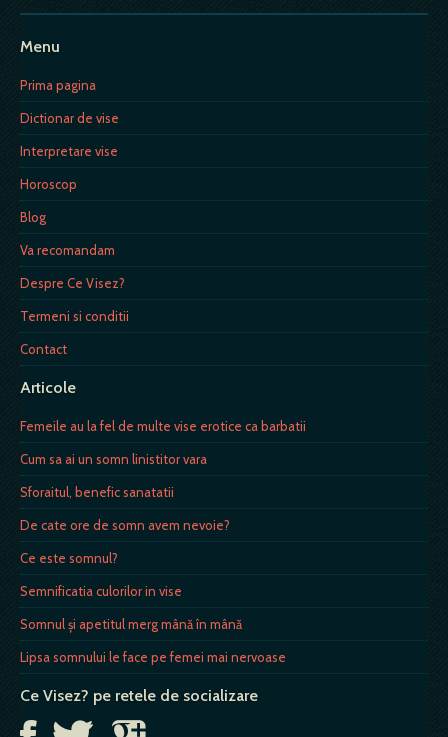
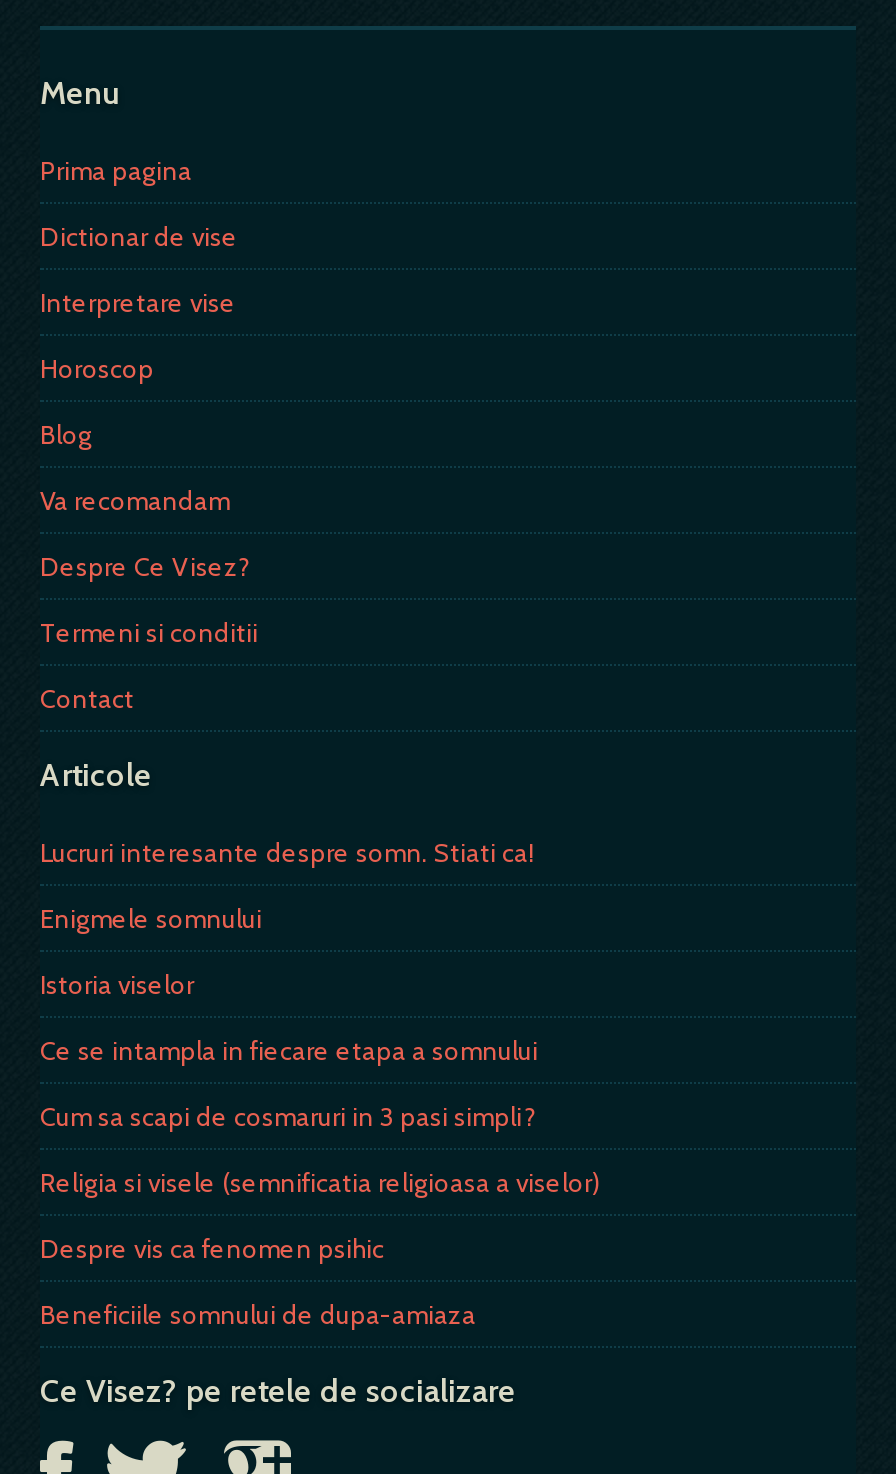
- Femeile au la fel de multe vise erotice ca barbatii
+ Lucruri interesante despre somn. Stiati ca!

- Cum sa ai un somn linistitor vara
+ Enigmele somnului

- Sforaitul, benefic sanatatii
+ Istoria viselor

- De cate ore de somn avem nevoie?
+ Ce se intampla in fiecare etapa a somnului

- Ce este somnul?
+ Cum sa scapi de cosmaruri in 3 pasi simpli?

- Semnificatia culorilor in vise
+ Religia si visele (semnificatia religioasa a viselor)

- Somnul şi apetitul merg mână în mână
+ Despre vis ca fenomen psihic

- Lipsa somnului le face pe femei mai nervoase
+ Beneficiile somnului de dupa-amiaza
